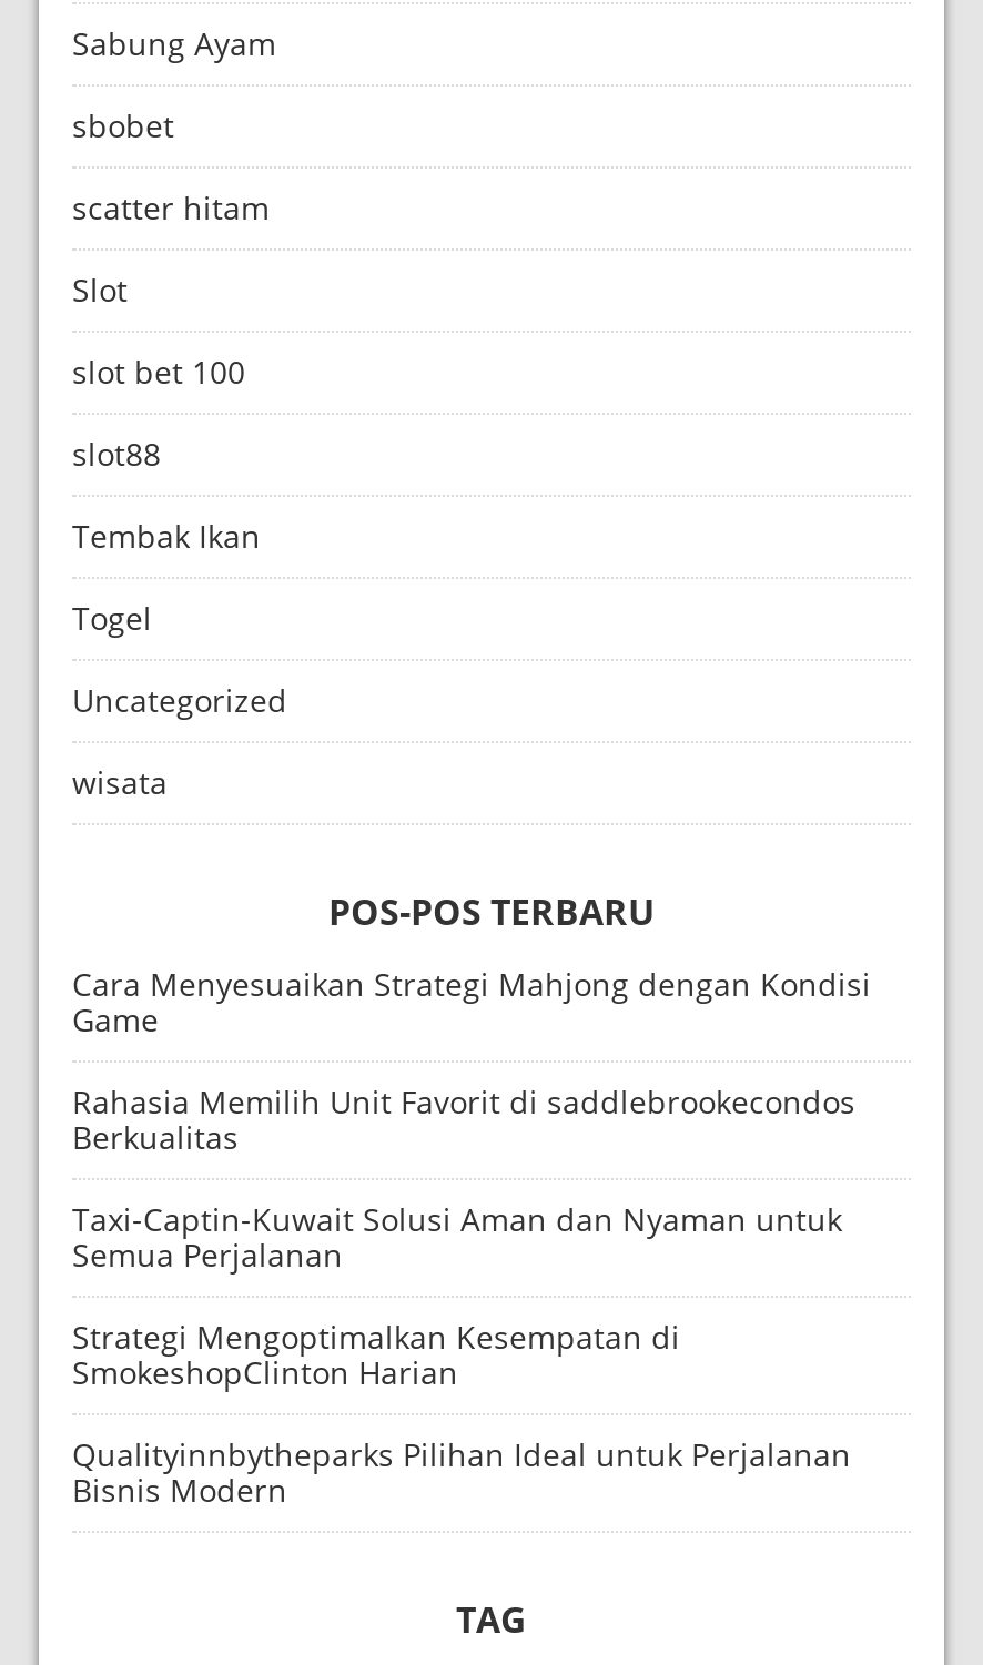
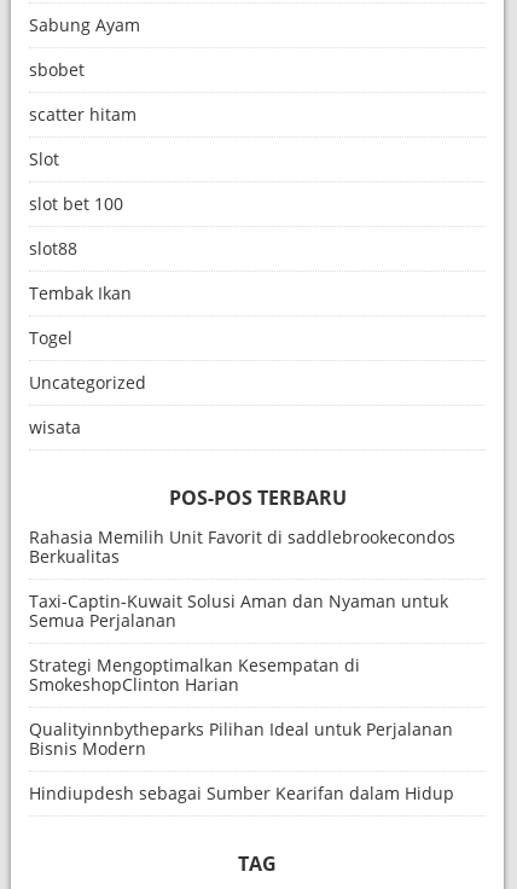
- Cara Menyesuaikan Strategi Mahjong dengan Kondisi
- Game

moved up: Rahasia Memilih Unit Favorit di saddlebrookecondos | Berkualitas | Taxi-Captin-Kuwait Solusi Aman dan Nyaman untuk | Semua Perjalanan | Strategi Mengoptimalkan Kesempatan di | SmokeshopClinton Harian | Qualityinnbytheparks Pilihan Ideal untuk Perjalanan | Bisnis Modern

+ Hindiupdesh sebagai Sumber Kearifan dalam Hidup
